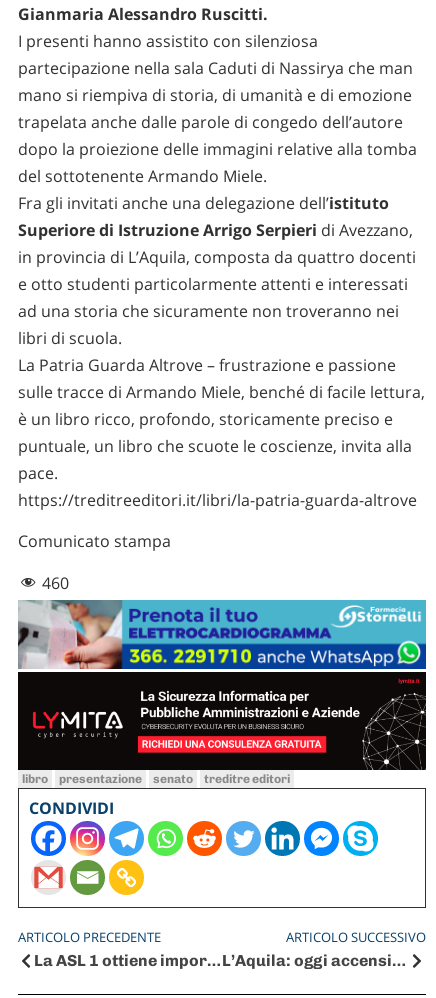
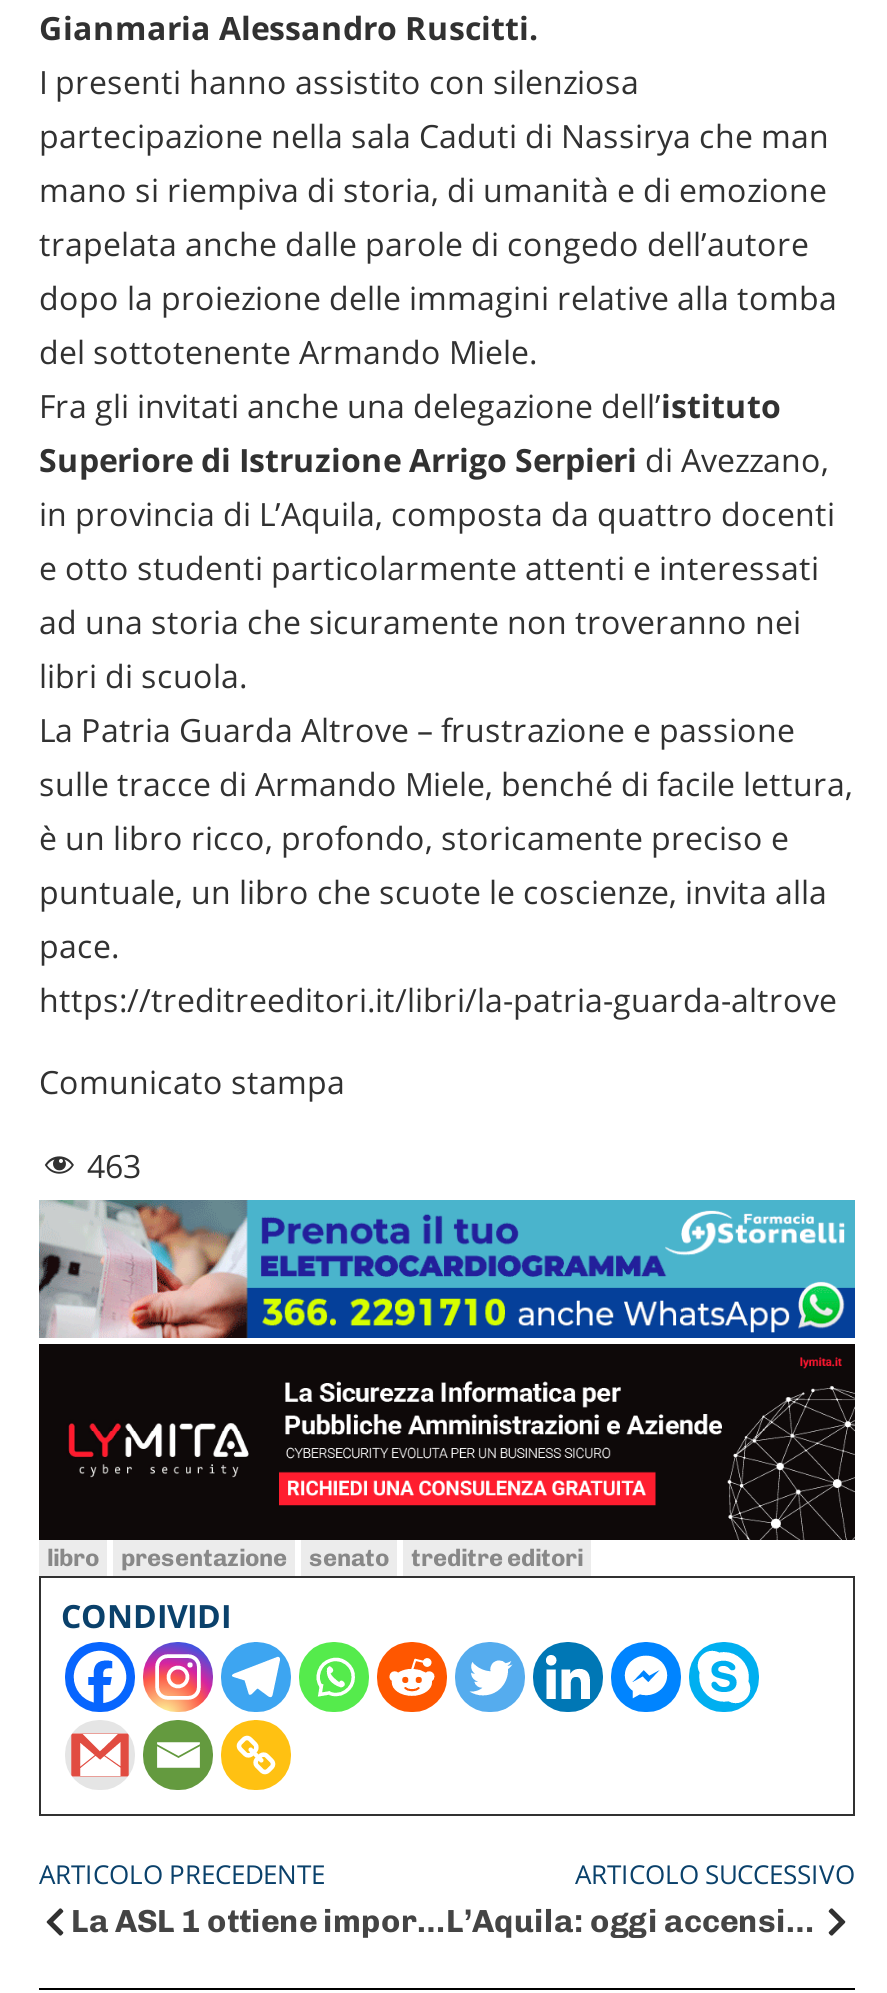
- 460
+ 463
